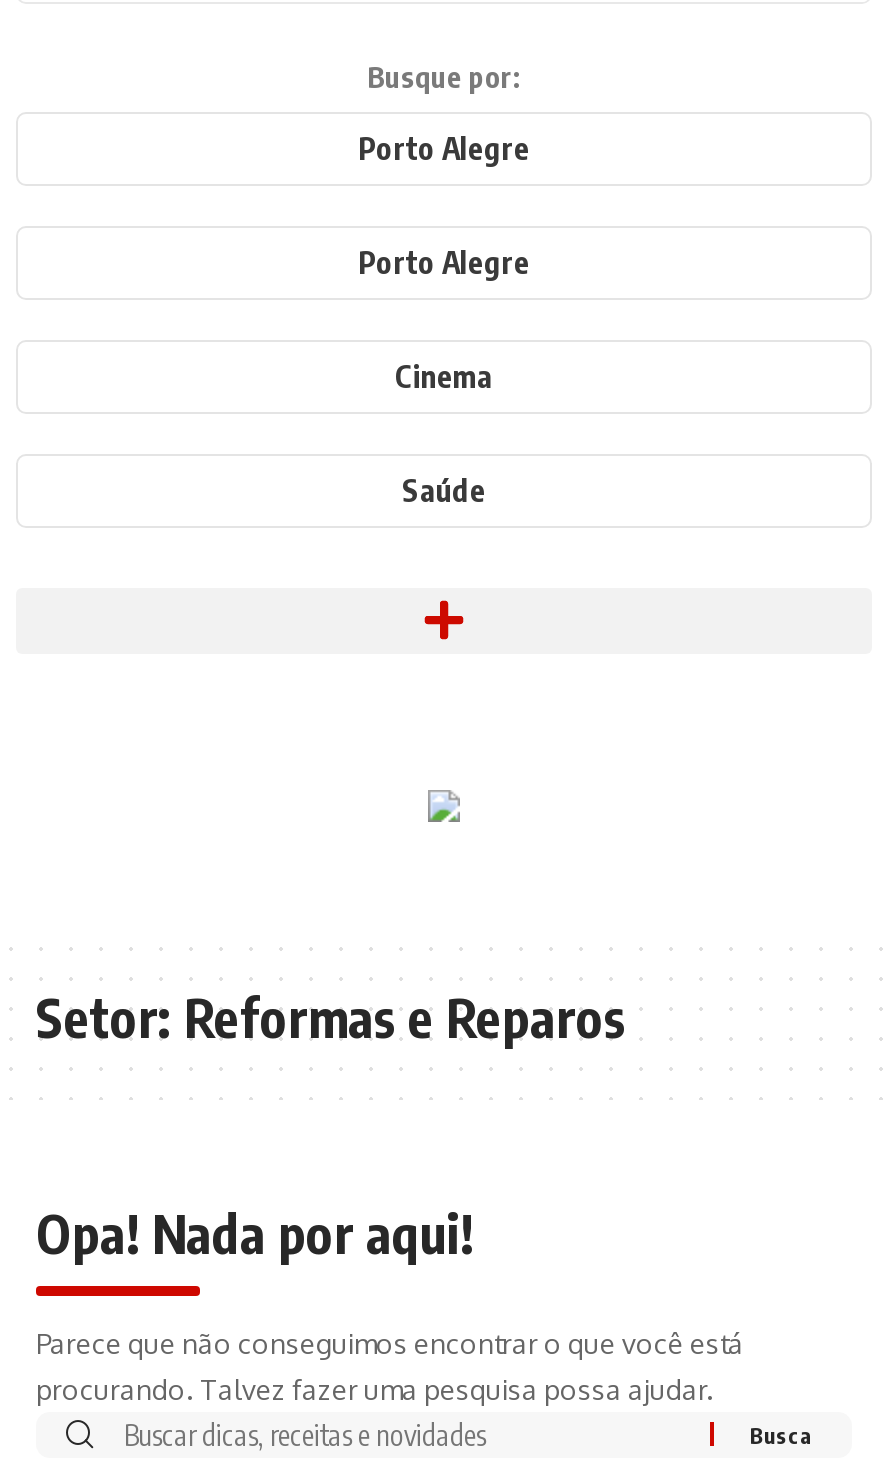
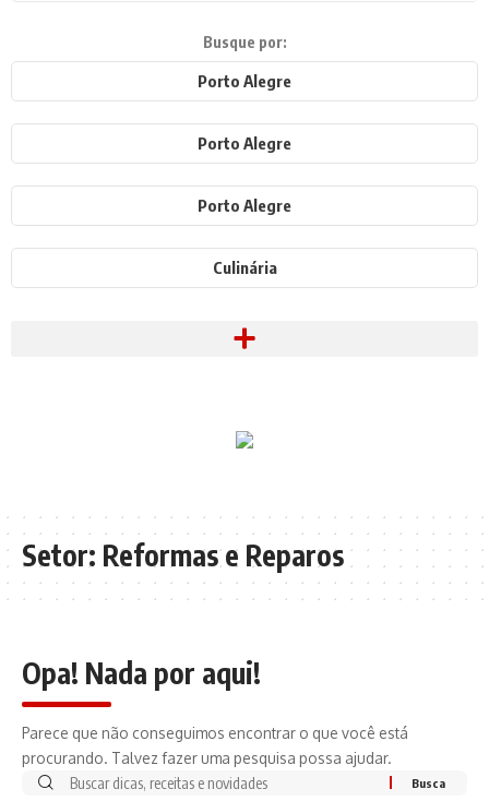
- Cinema
+ Porto Alegre

- Saúde
+ Culinária
